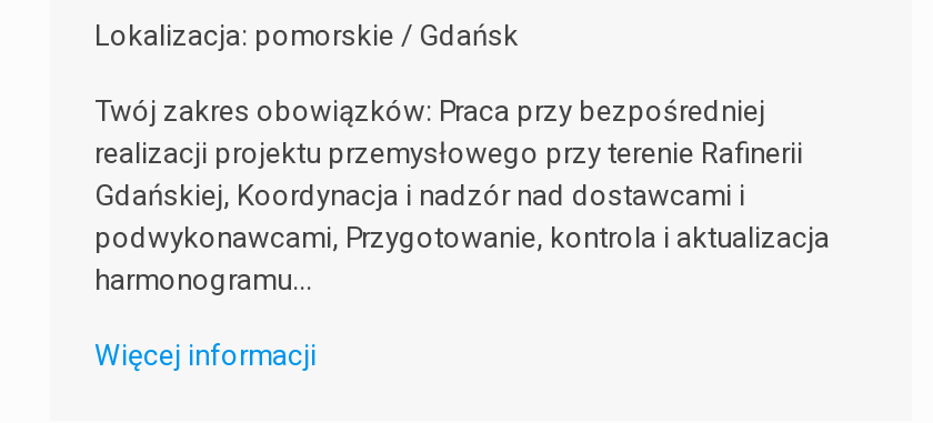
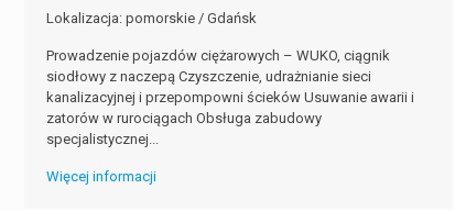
- Twój zakres obowiązków: Praca przy bezpośredniej
- realizacji projektu przemysłowego przy terenie Rafinerii
- Gdańskiej, Koordynacja i nadzór nad dostawcami i
- podwykonawcami, Przygotowanie, kontrola i aktualizacja
- harmonogramu...
+ Prowadzenie pojazdów ciężarowych – WUKO, ciągnik
+ siodłowy z naczepą Czyszczenie, udrażnianie sieci
+ kanalizacyjnej i przepompowni ścieków Usuwanie awarii i
+ zatorów w rurociągach Obsługa zabudowy
+ specjalistycznej...
